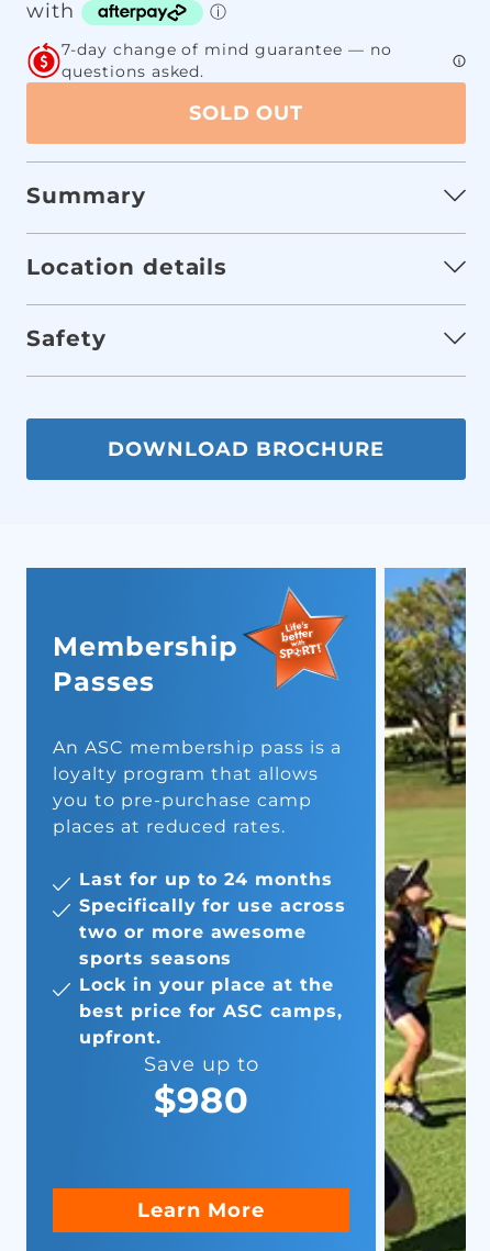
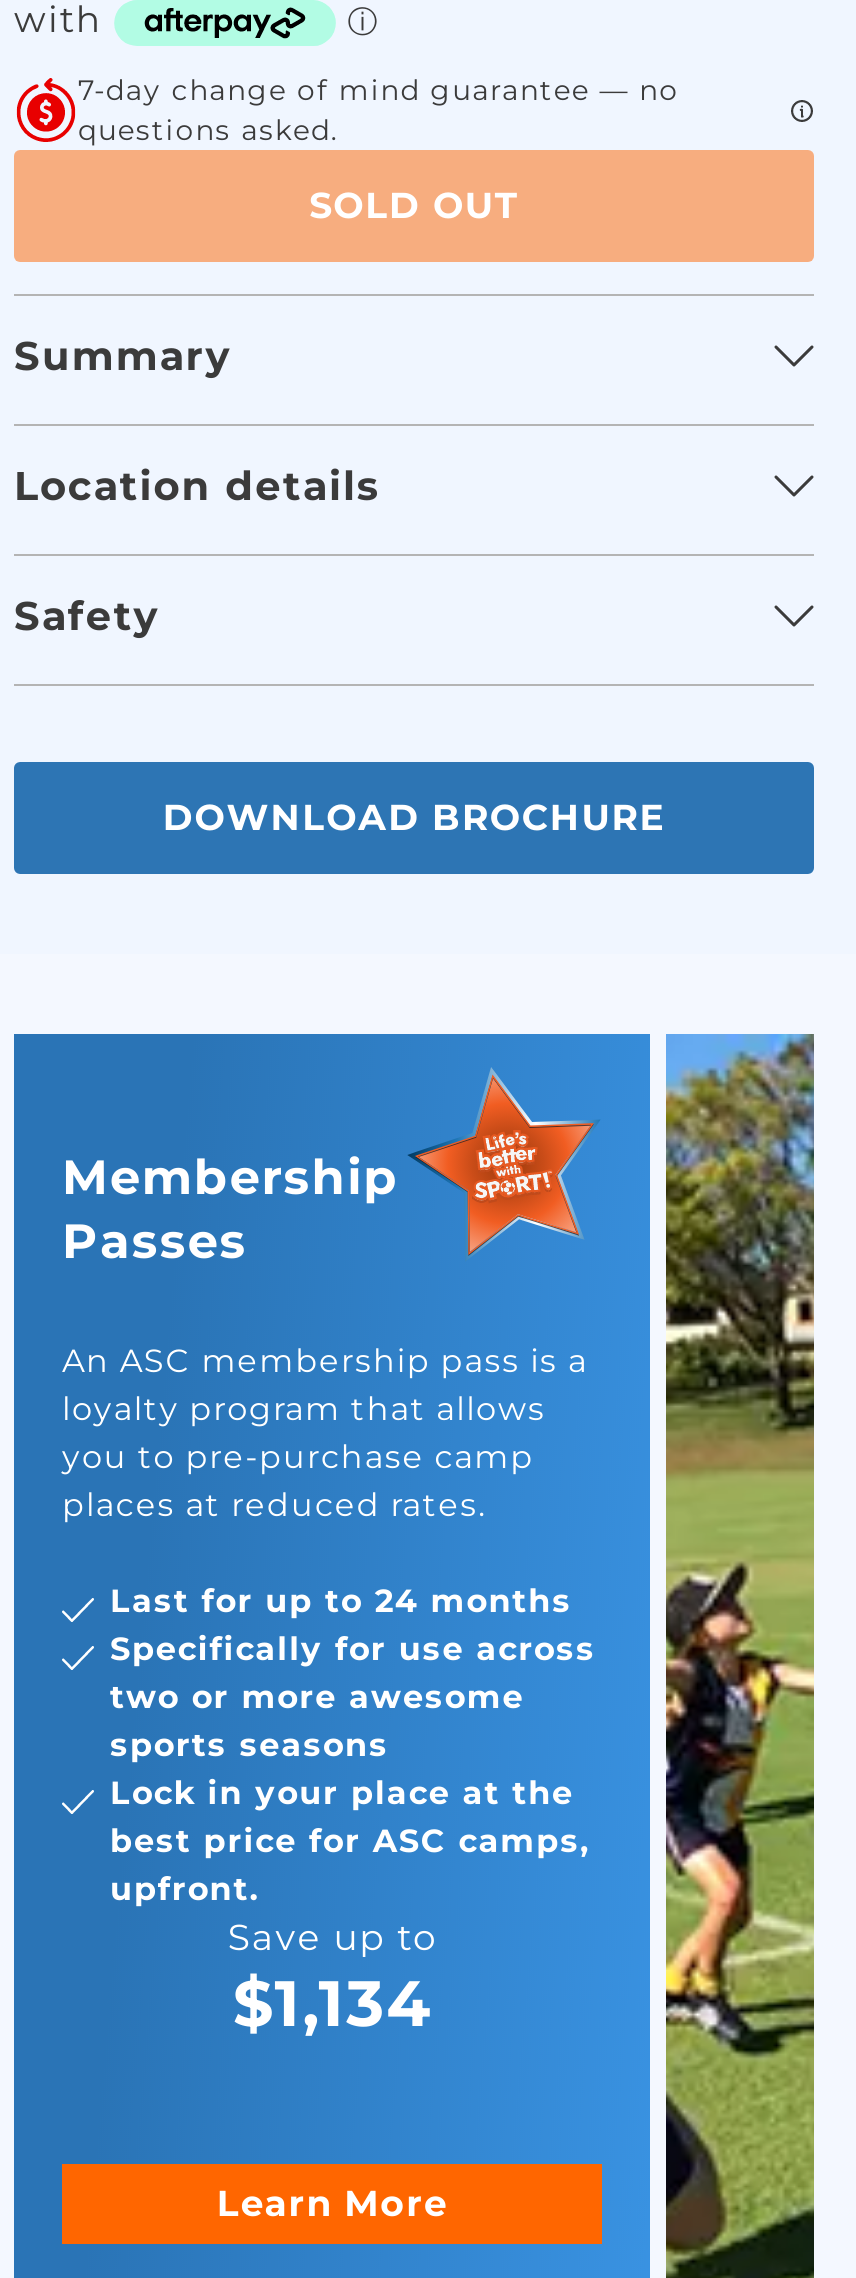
- $980
+ $1,134
